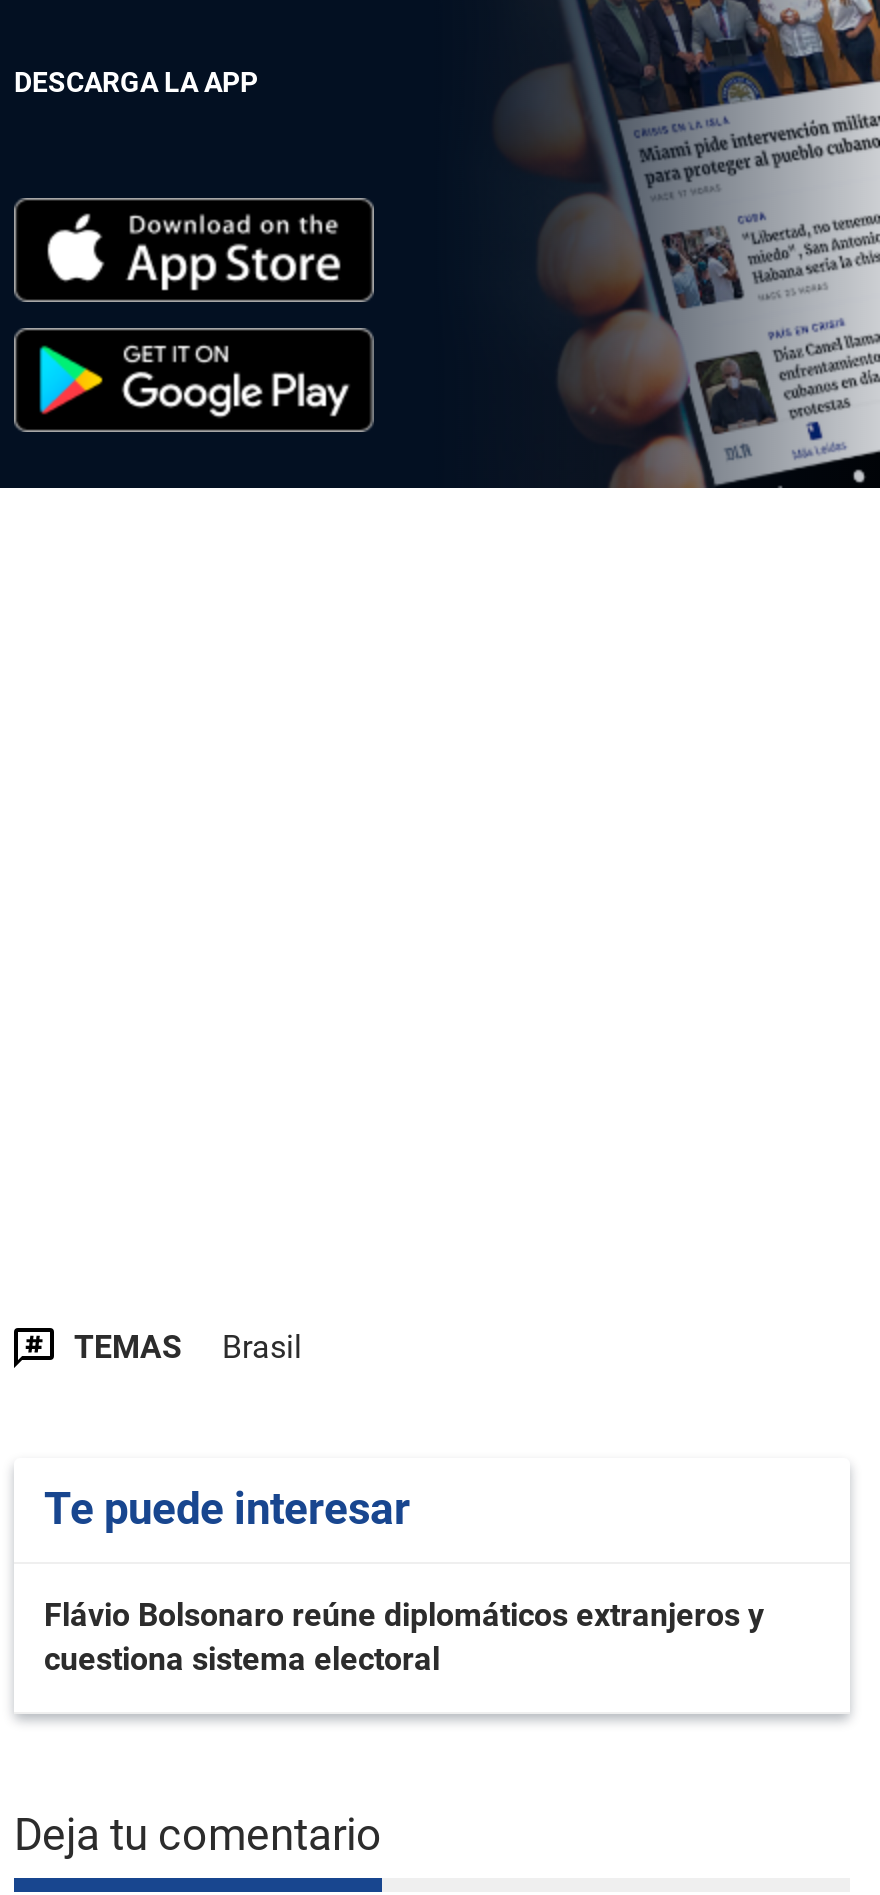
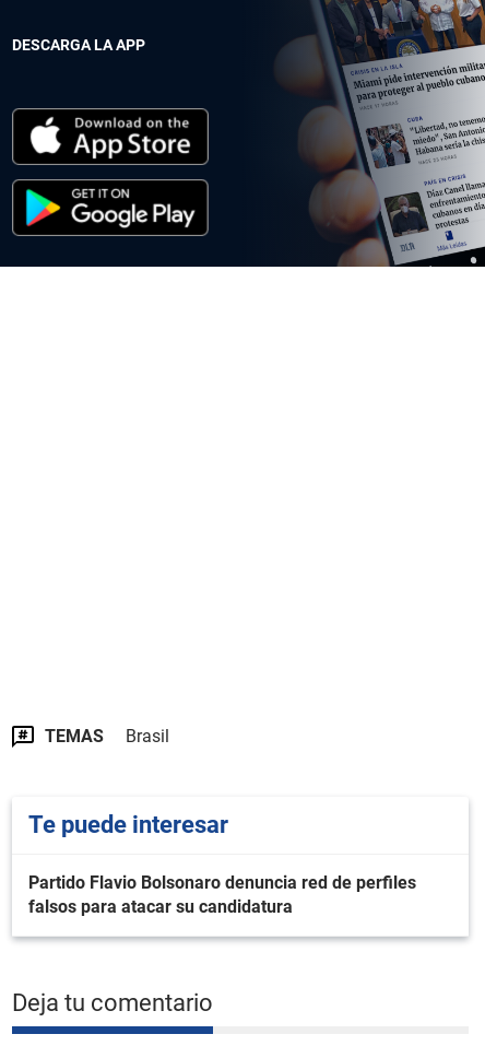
- Flávio Bolsonaro reúne diplomáticos extranjeros y
- cuestiona sistema electoral
+ Partido Flavio Bolsonaro denuncia red de perfiles
+ falsos para atacar su candidatura
